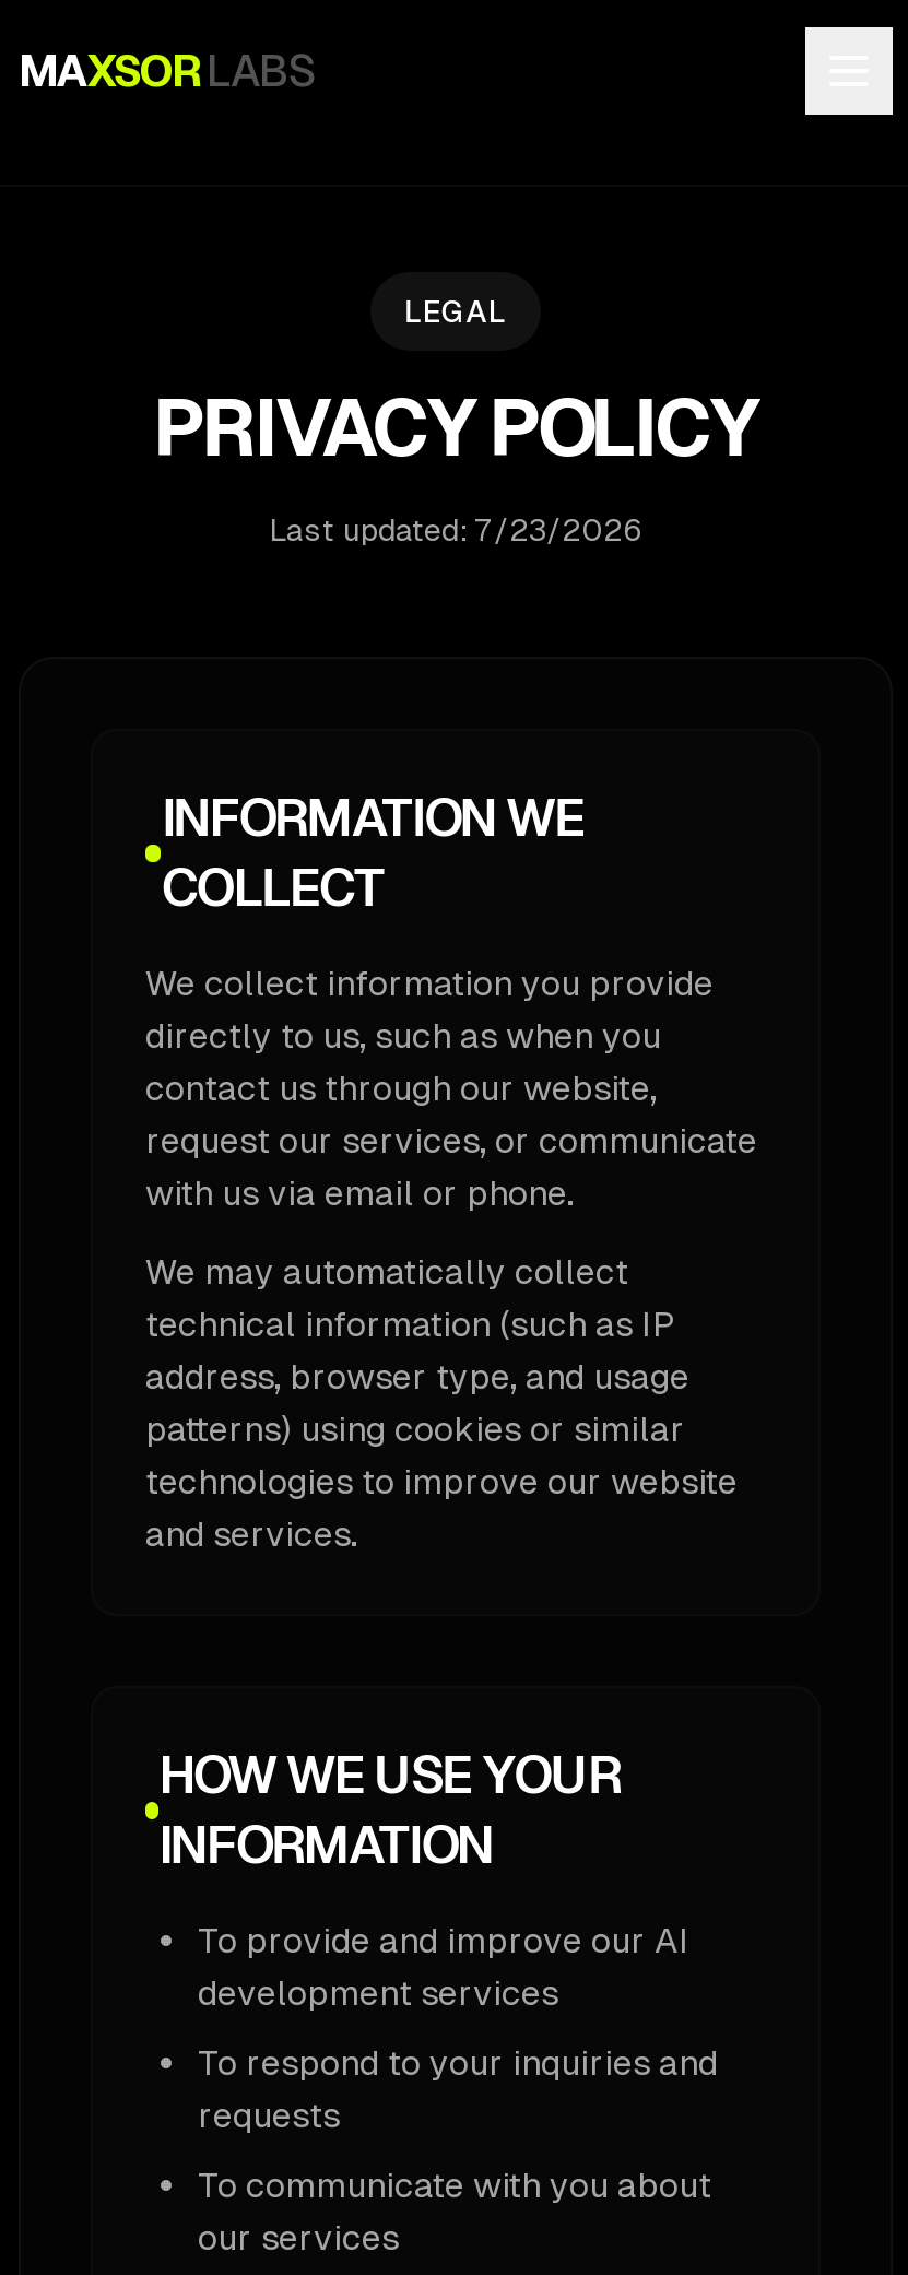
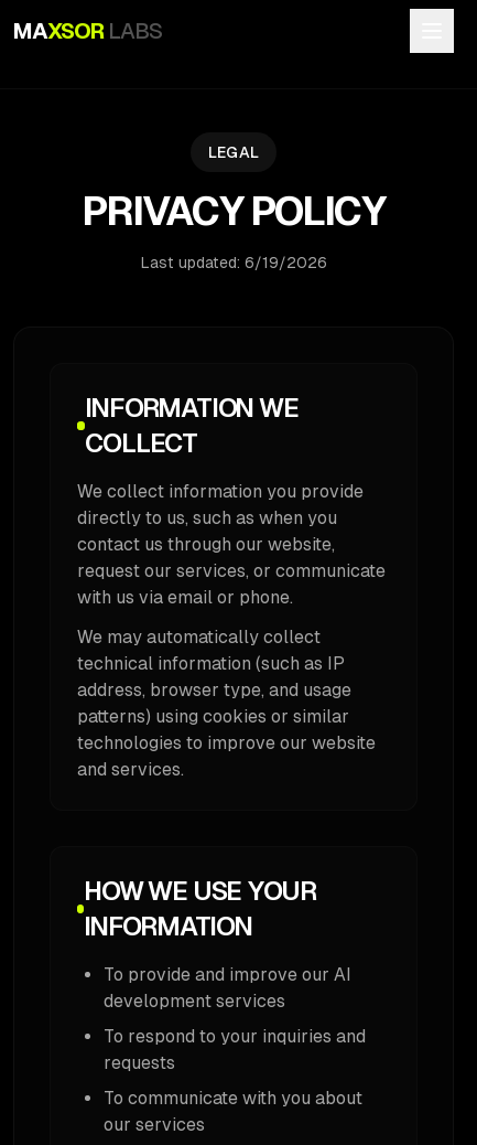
- Last updated: 7/23/2026
+ Last updated: 6/19/2026
